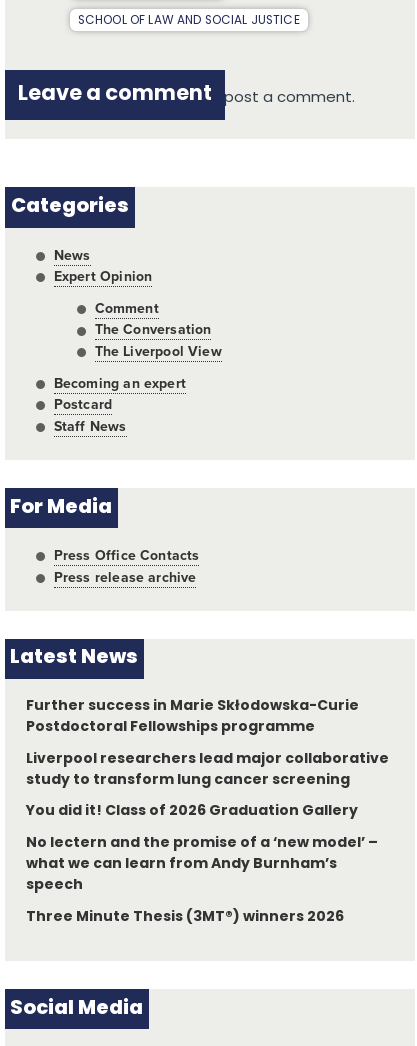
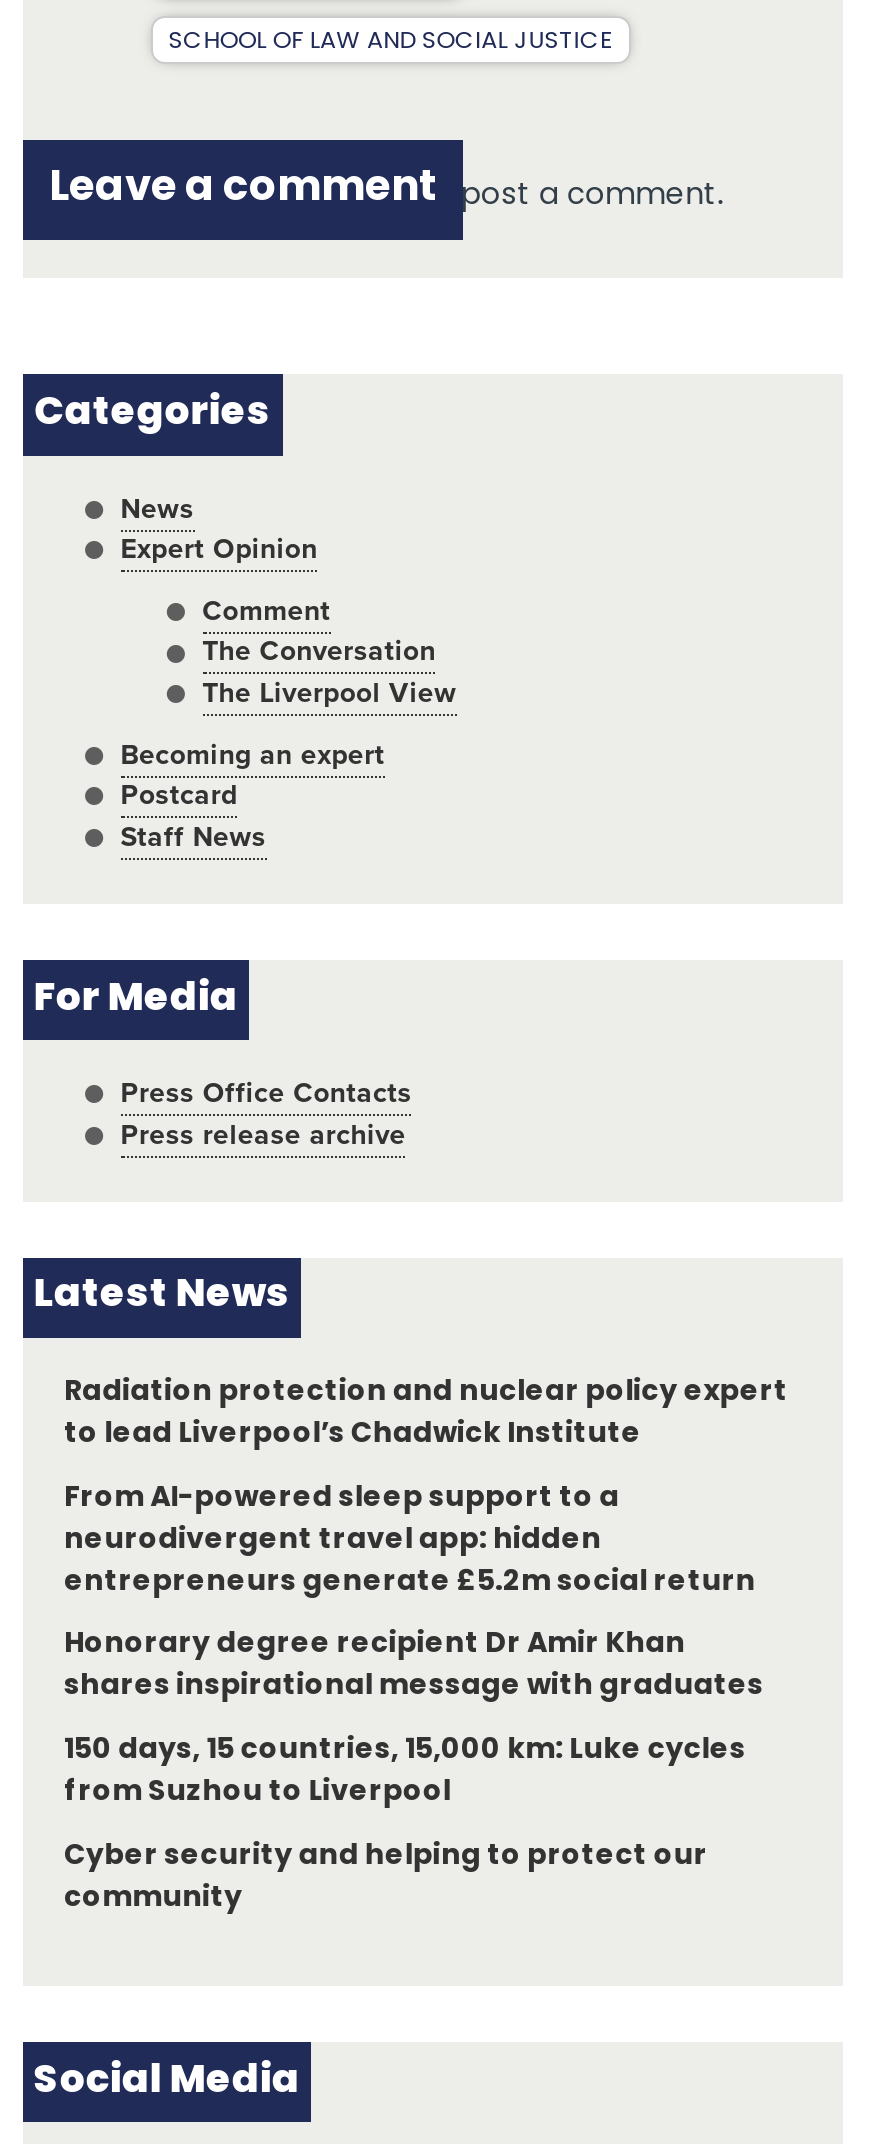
- Further success in Marie Skłodowska-Curie
- Postdoctoral Fellowships programme
+ Radiation protection and nuclear policy expert
+ to lead Liverpool’s Chadwick Institute

- Liverpool researchers lead major collaborative
- study to transform lung cancer screening
+ From AI-powered sleep support to a
+ neurodivergent travel app: hidden
+ entrepreneurs generate £5.2m social return

- You did it! Class of 2026 Graduation Gallery
+ Honorary degree recipient Dr Amir Khan
+ shares inspirational message with graduates

- No lectern and the promise of a ‘new model’ –
- what we can learn from Andy Burnham’s
- speech
+ 150 days, 15 countries, 15,000 km: Luke cycles
+ from Suzhou to Liverpool

- Three Minute Thesis (3MT®) winners 2026
+ Cyber security and helping to protect our
+ community
